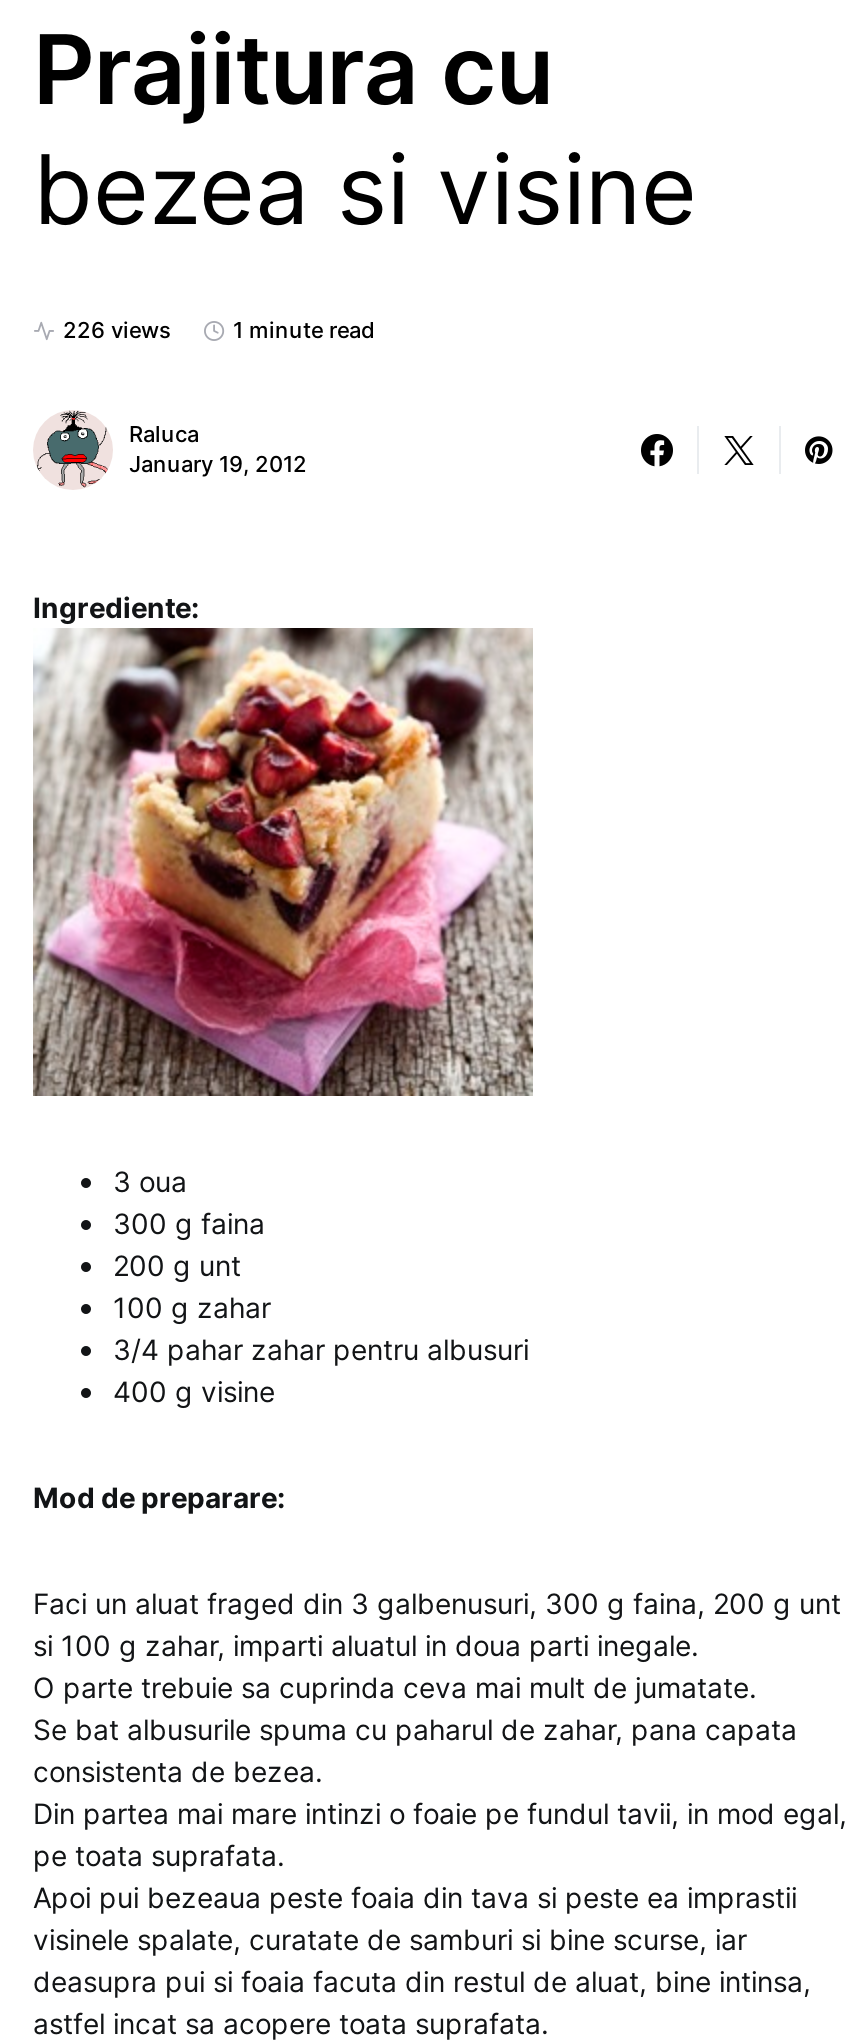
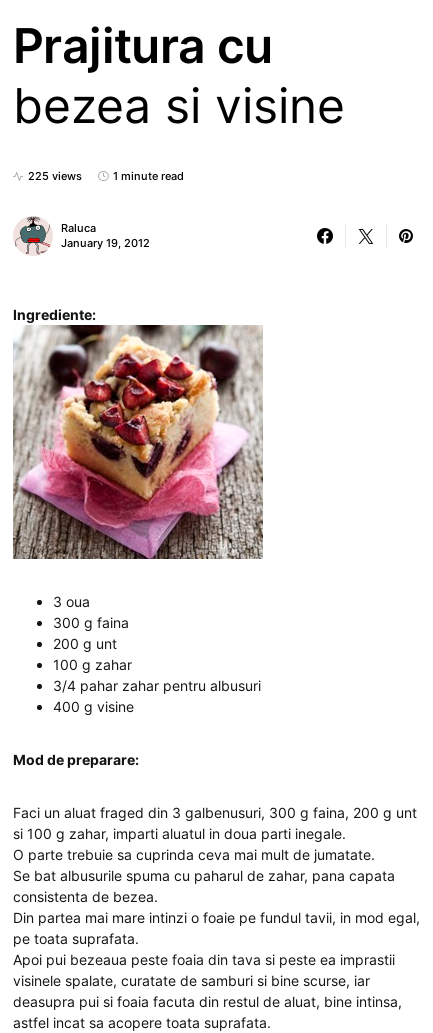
- 226 views
+ 225 views
